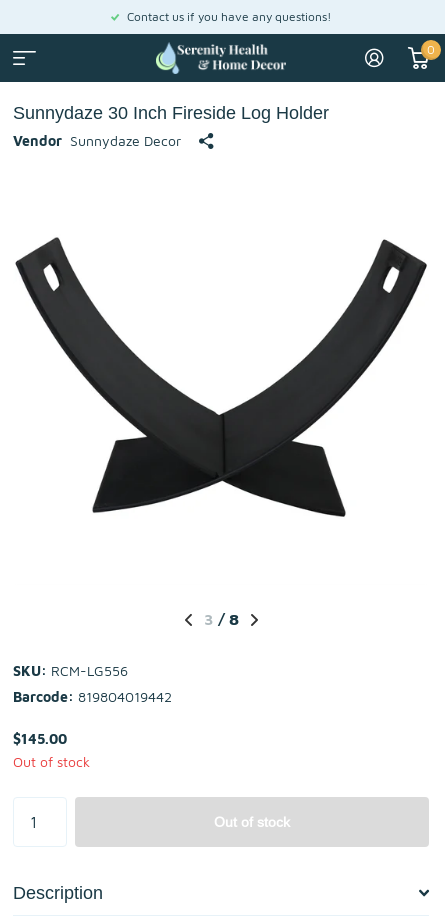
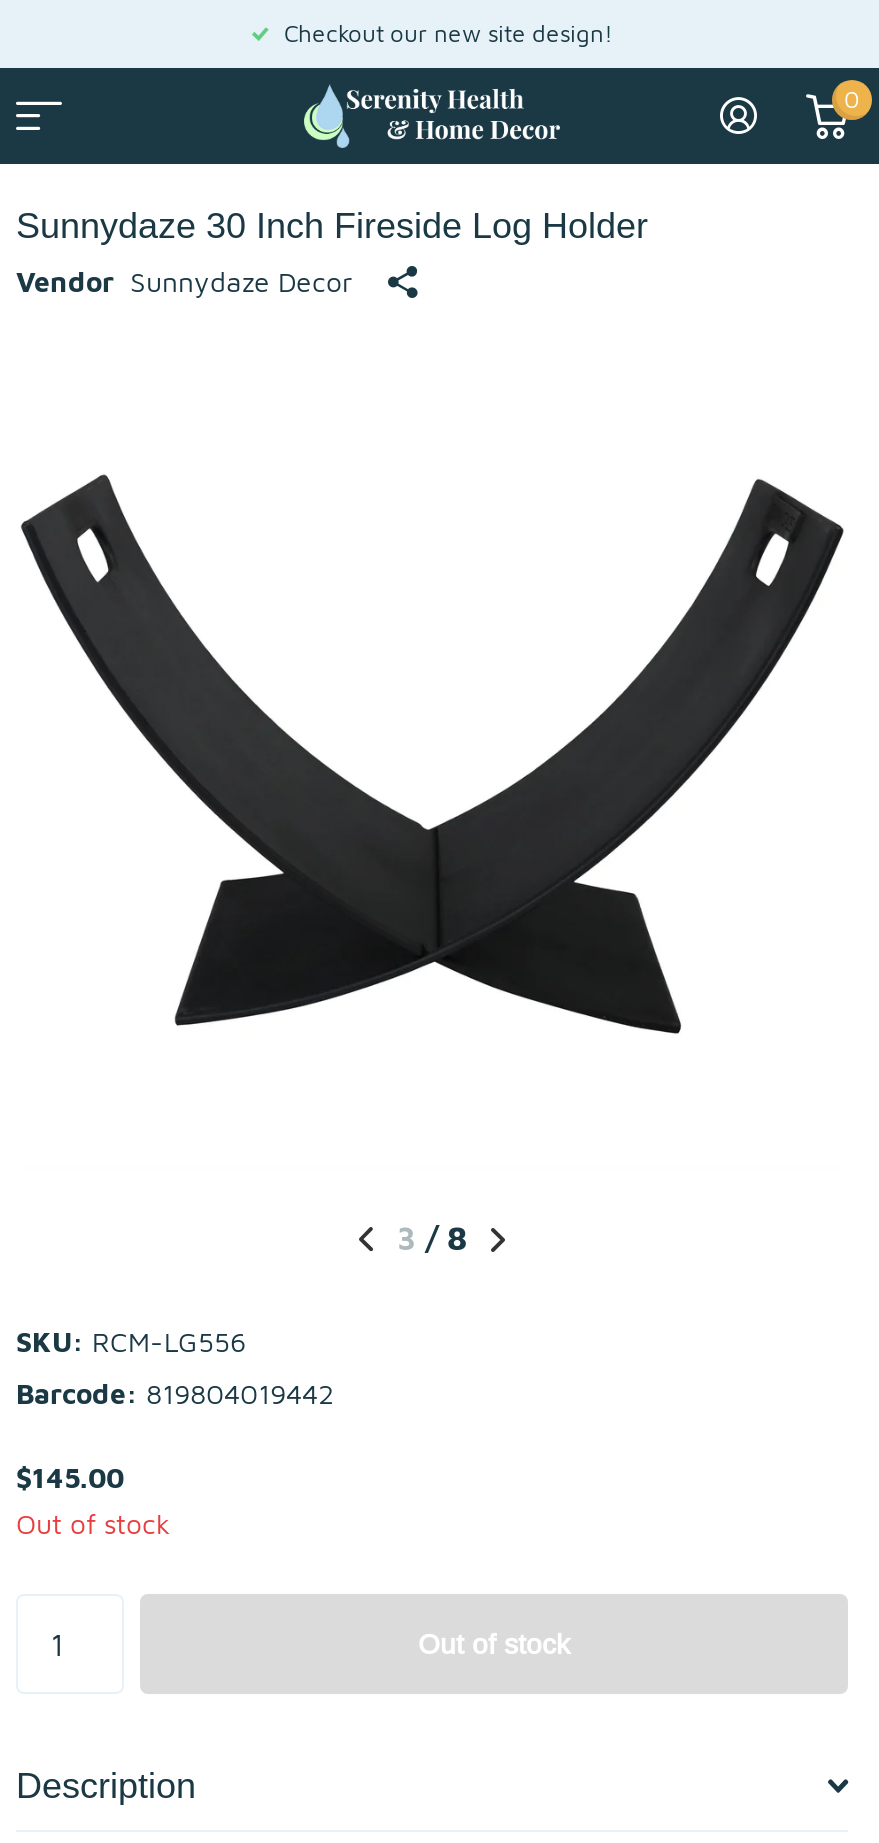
- Contact us if you have any questions!
+ Checkout our new site design!
